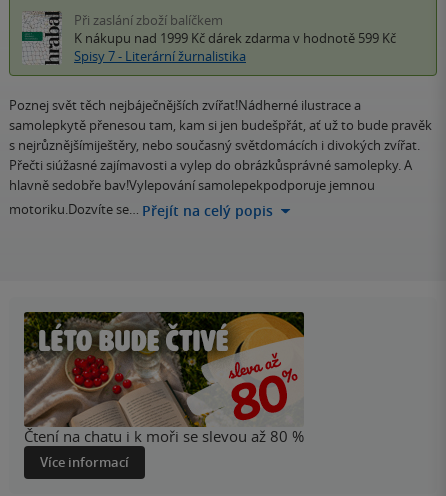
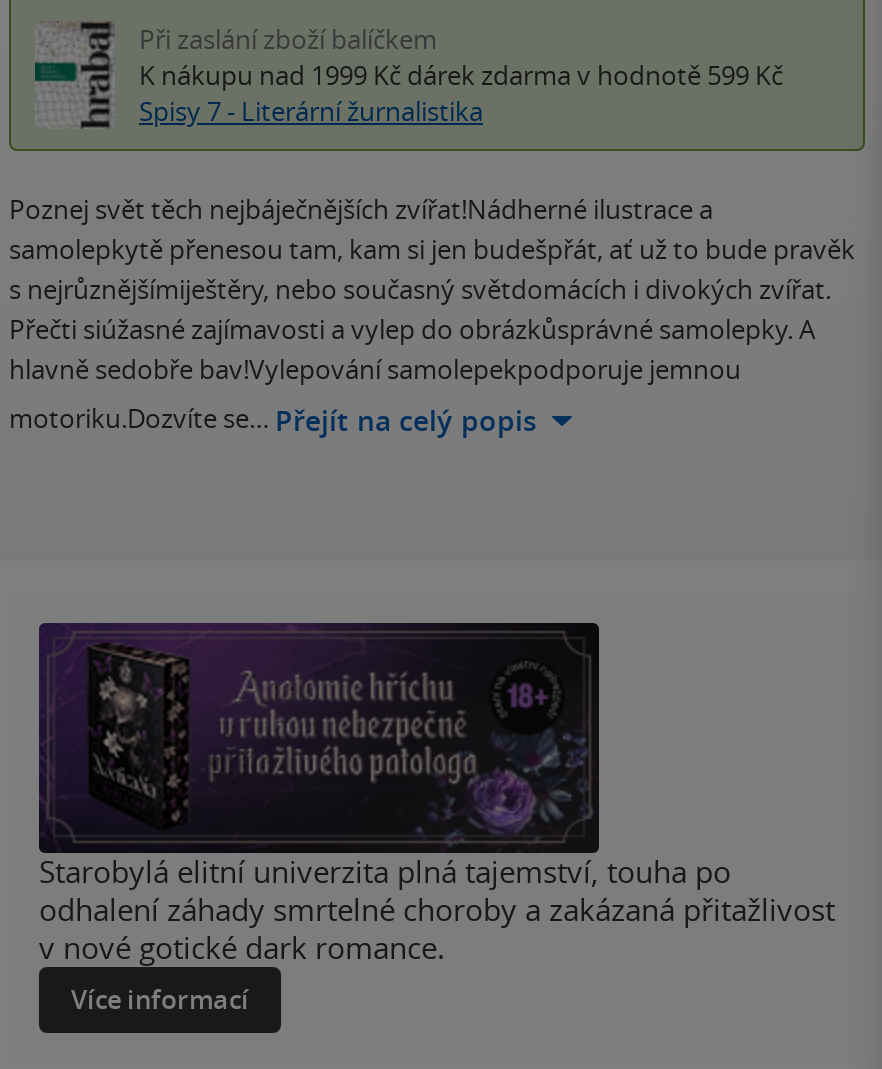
- [image]
+ [image]

- Čtení na chatu i k moři se slevou až 80 %
+ Starobylá elitní univerzita plná tajemství, touha po
+ odhalení záhady smrtelné choroby a zakázaná přitažlivost
+ v nové gotické dark romance.
